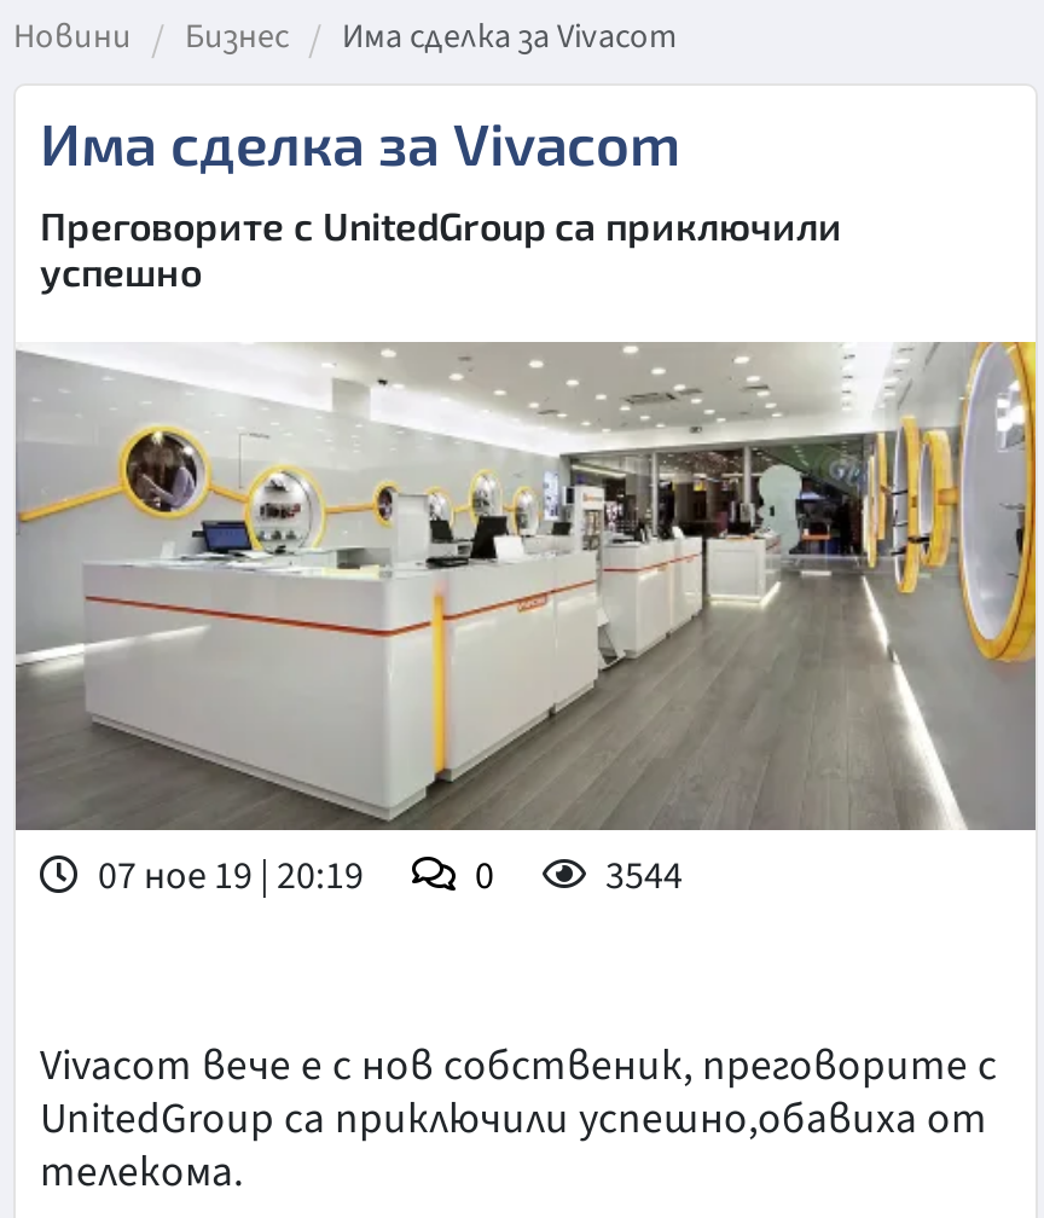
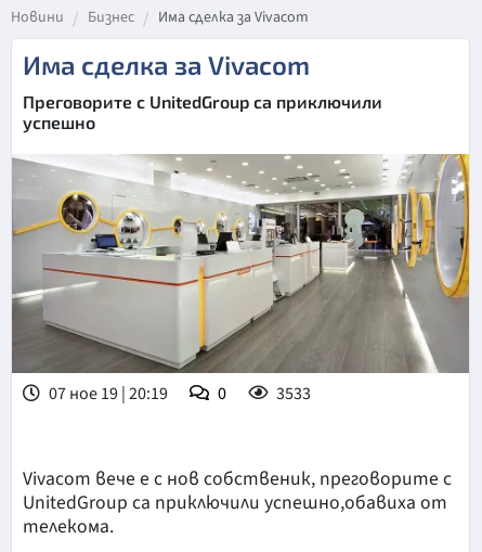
- 3544
+ 3533
